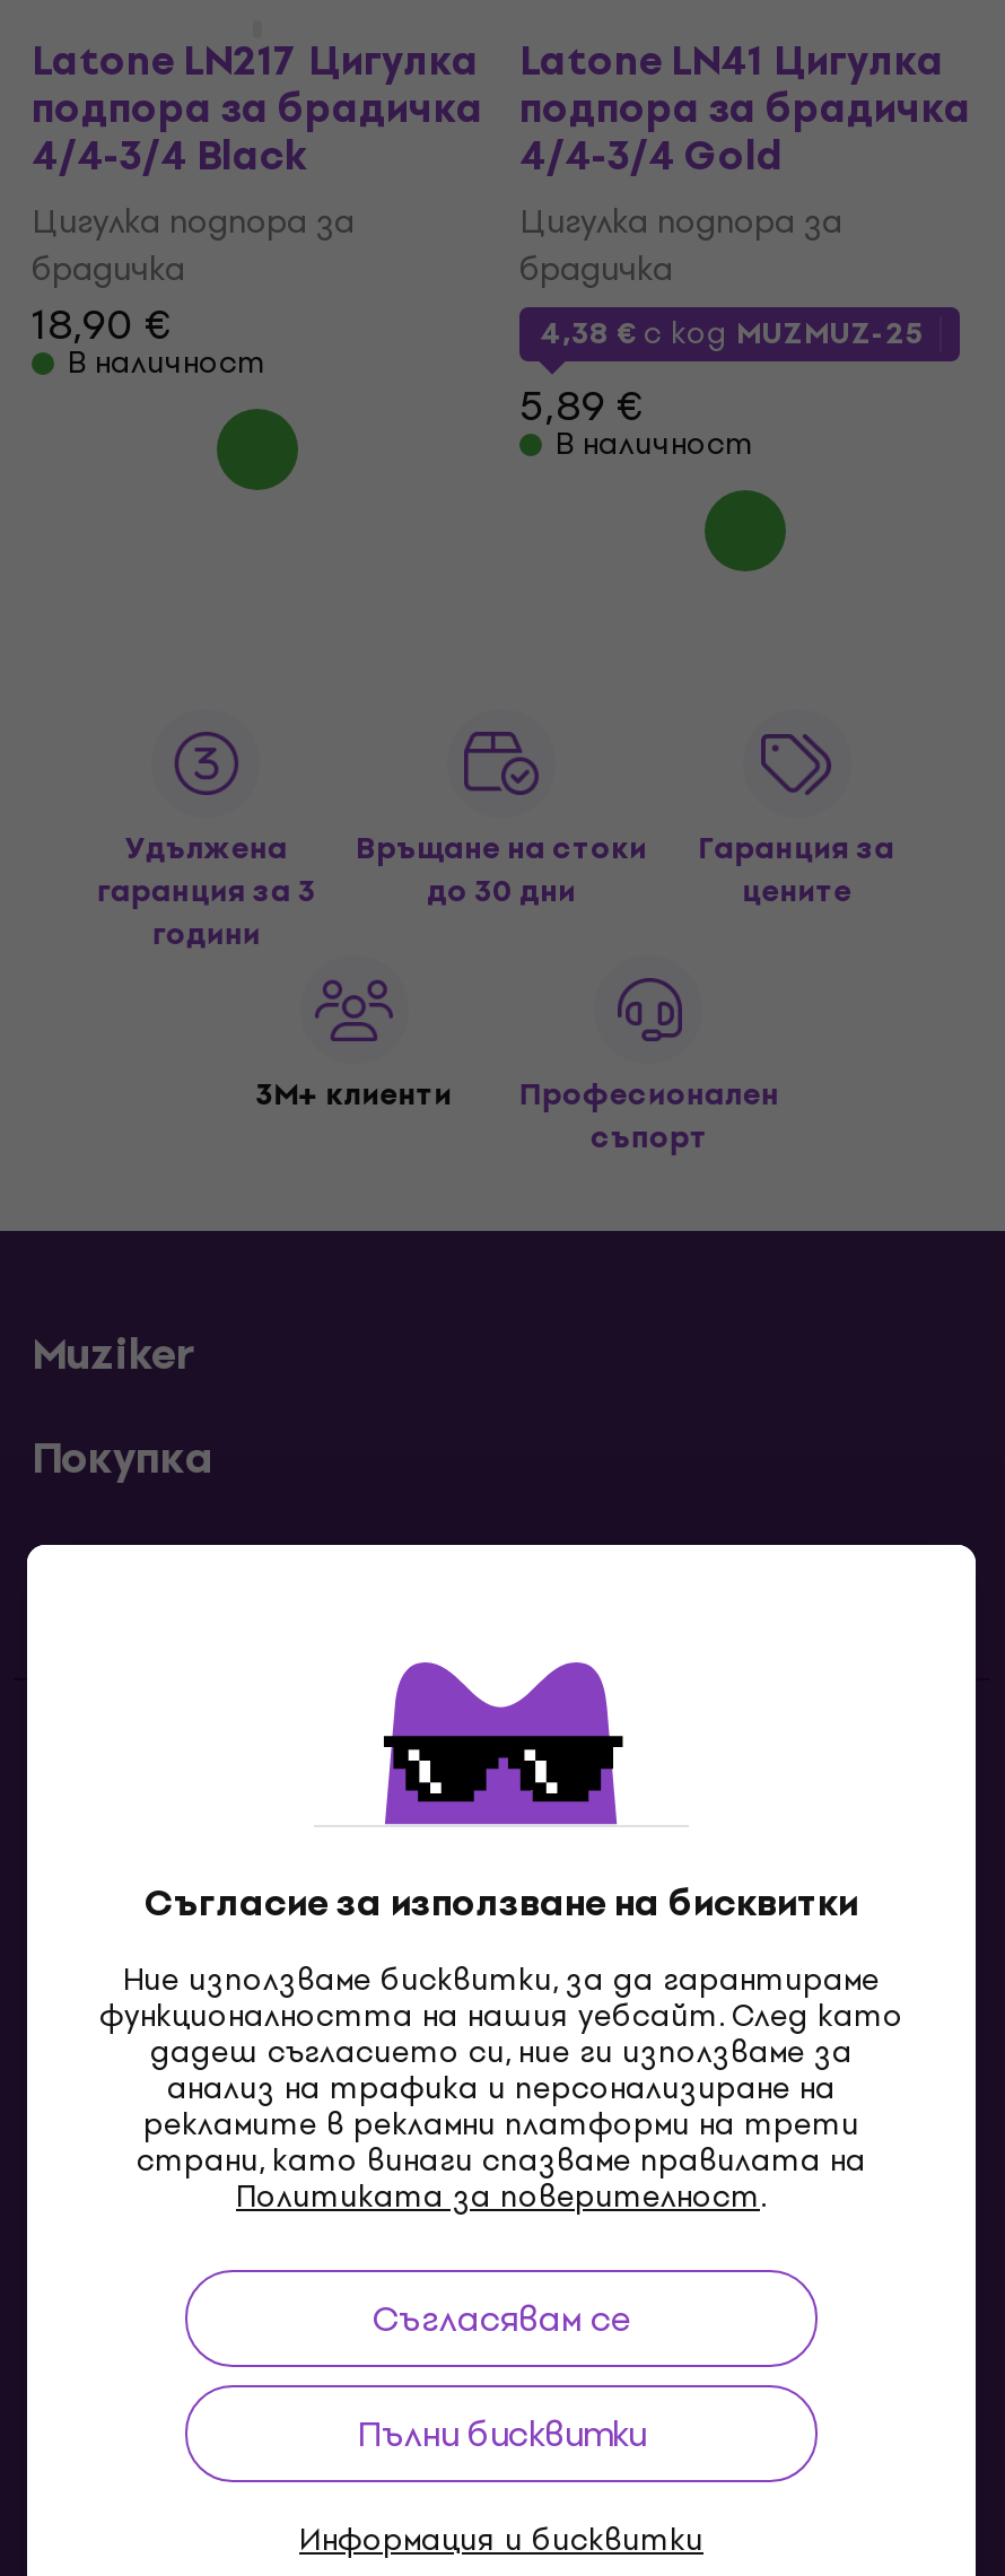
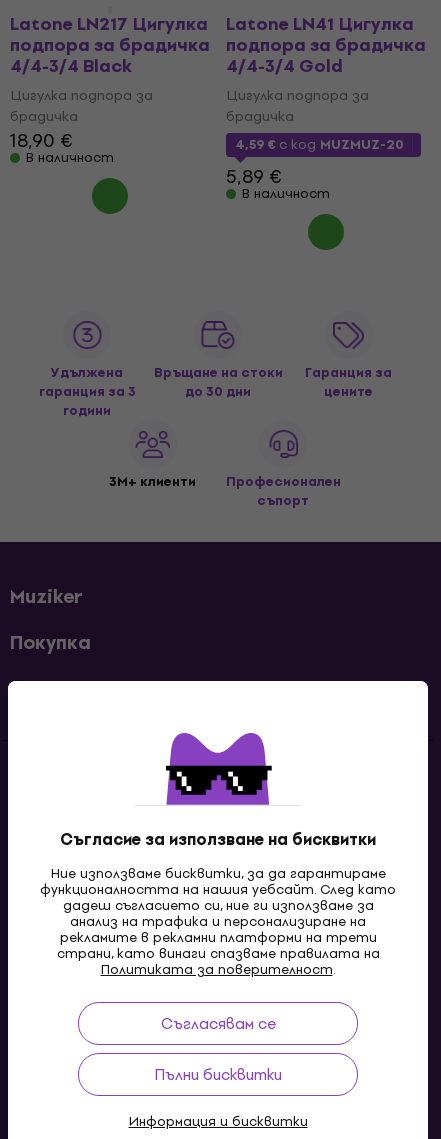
- 4,38 €с код MUZMUZ-25
+ 4,59 €с код MUZMUZ-20
